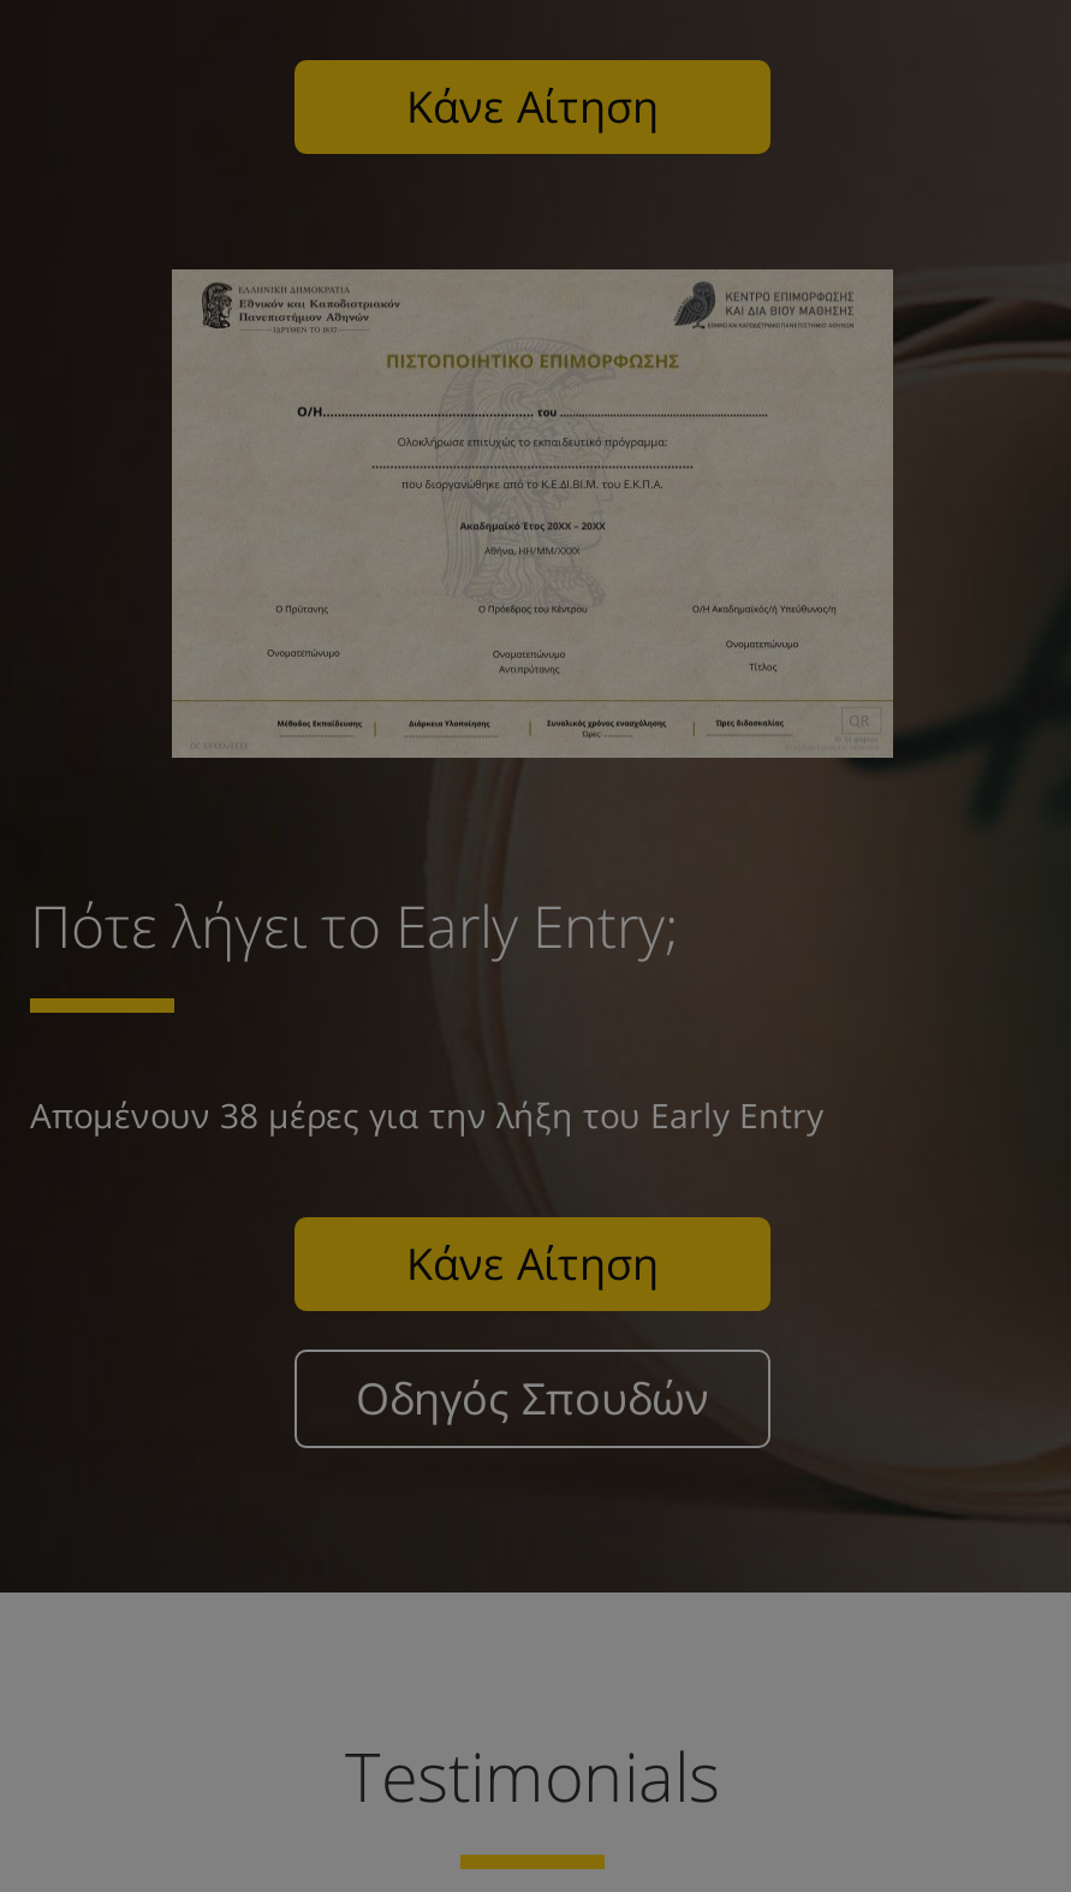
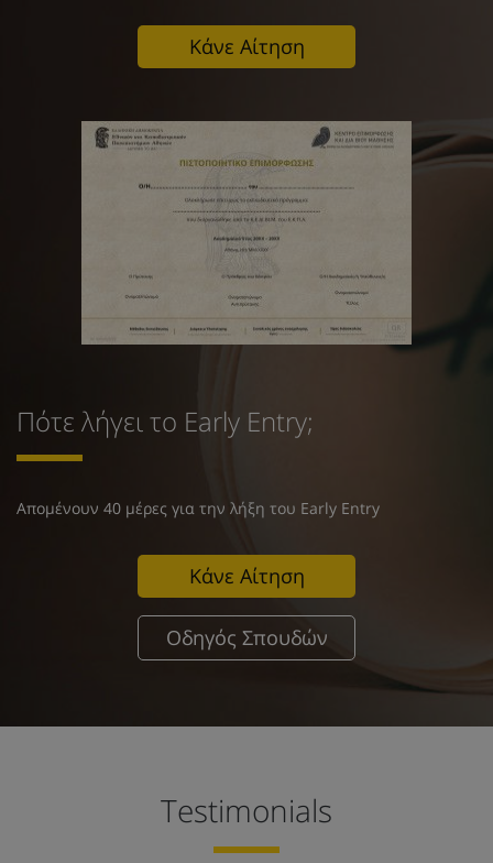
- Απομένουν 38 μέρες για την λήξη του Early Entry
+ Απομένουν 40 μέρες για την λήξη του Early Entry
